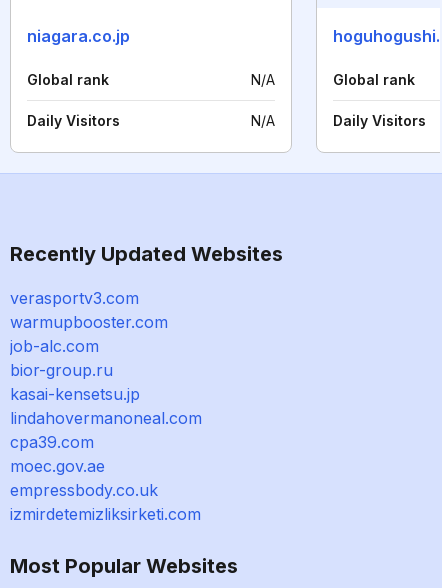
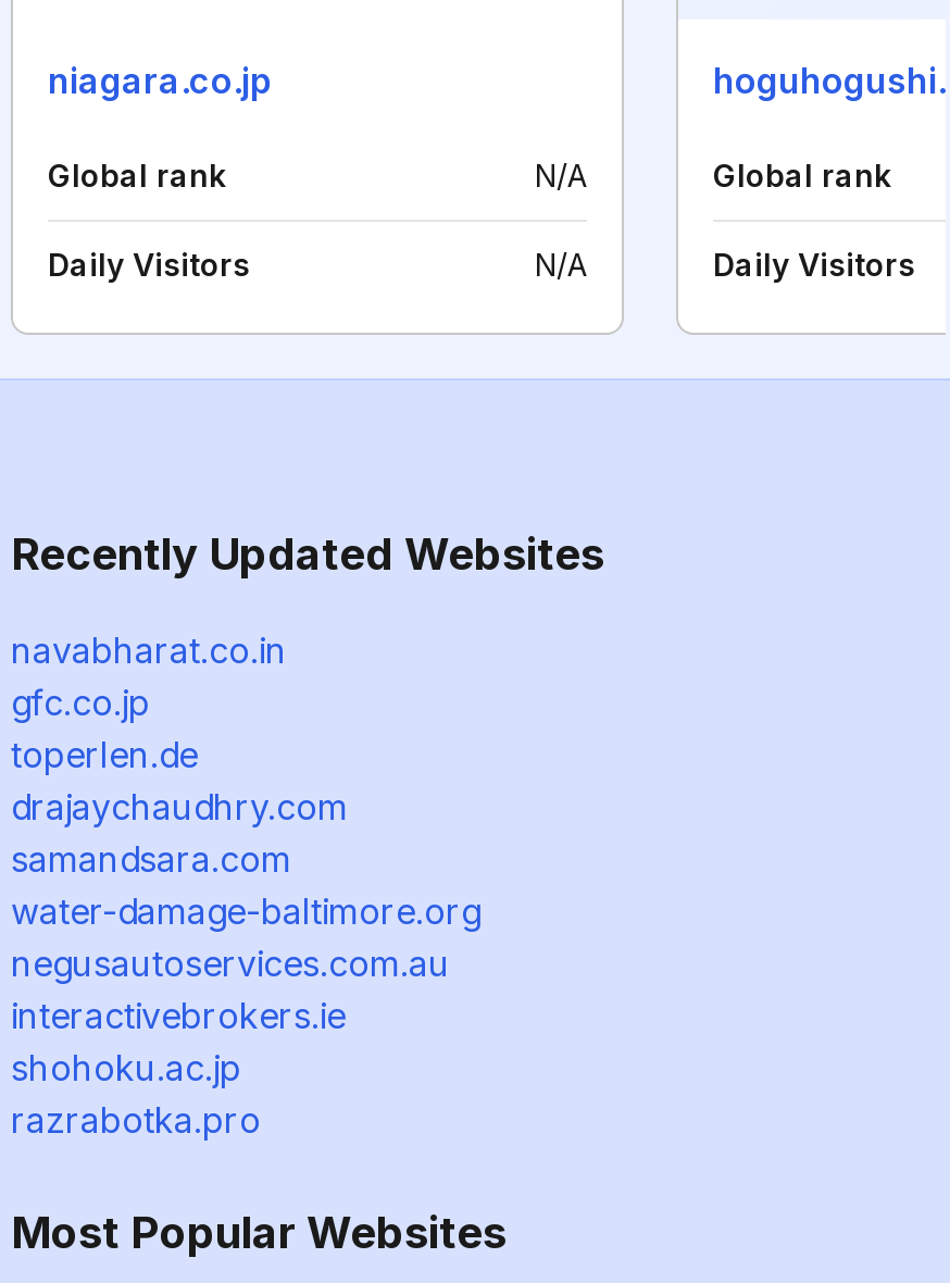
- verasportv3.com
- warmupbooster.com
- job-alc.com
- bior-group.ru
- kasai-kensetsu.jp
- lindahovermanoneal.com
- cpa39.com
- moec.gov.ae
- empressbody.co.uk
- izmirdetemizliksirketi.com
+ navabharat.co.in
+ gfc.co.jp
+ toperlen.de
+ drajaychaudhry.com
+ samandsara.com
+ water-damage-baltimore.org
+ negusautoservices.com.au
+ interactivebrokers.ie
+ shohoku.ac.jp
+ razrabotka.pro
